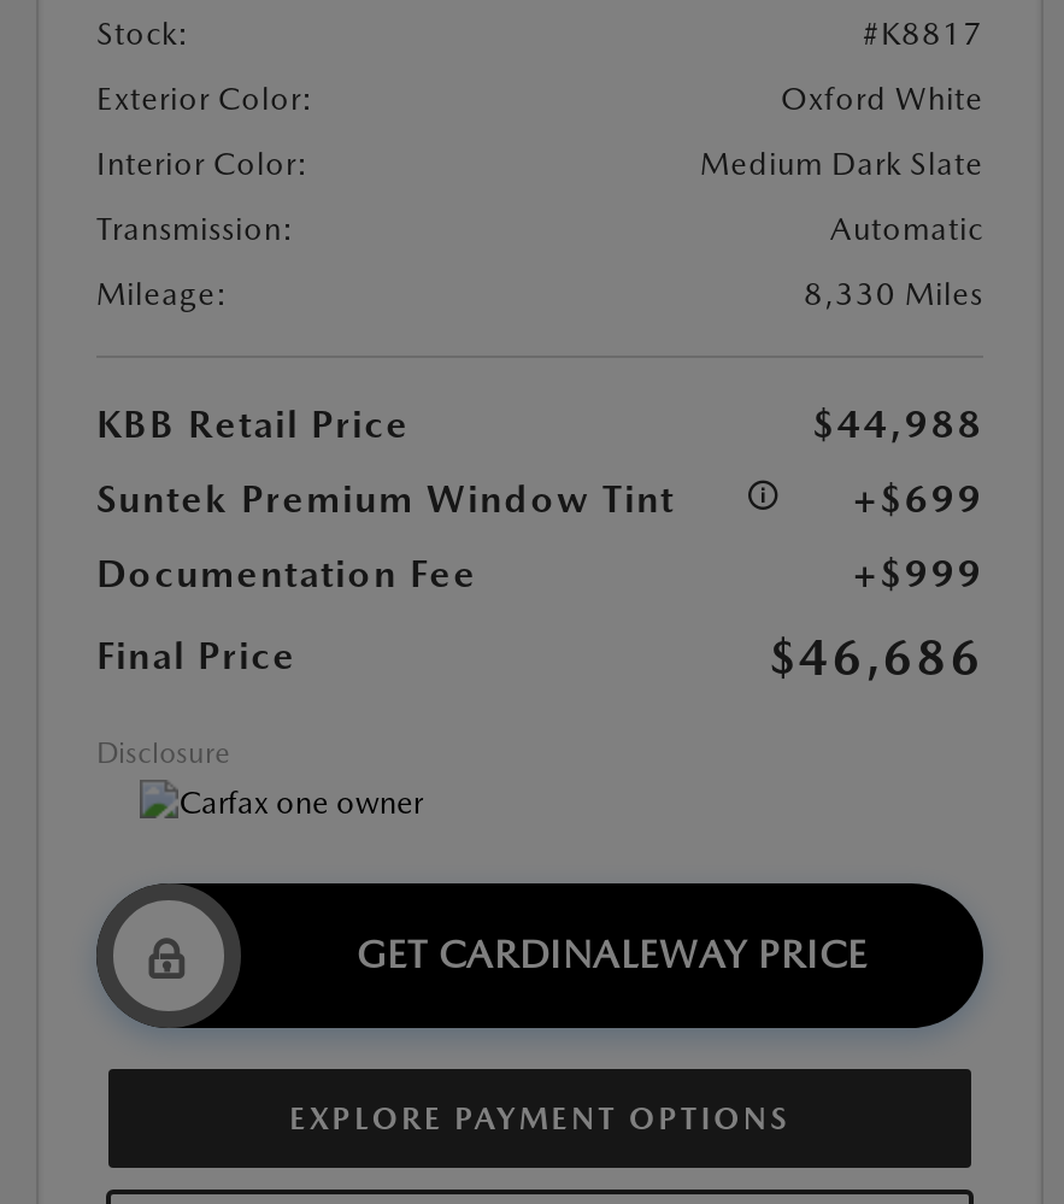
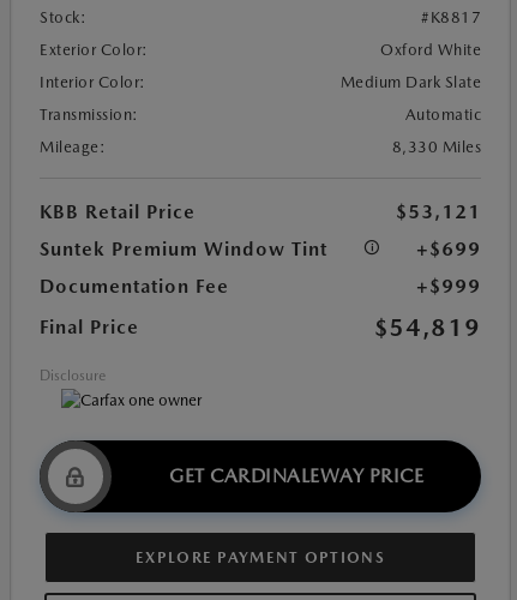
- $44,988
+ $53,121

- $46,686
+ $54,819
